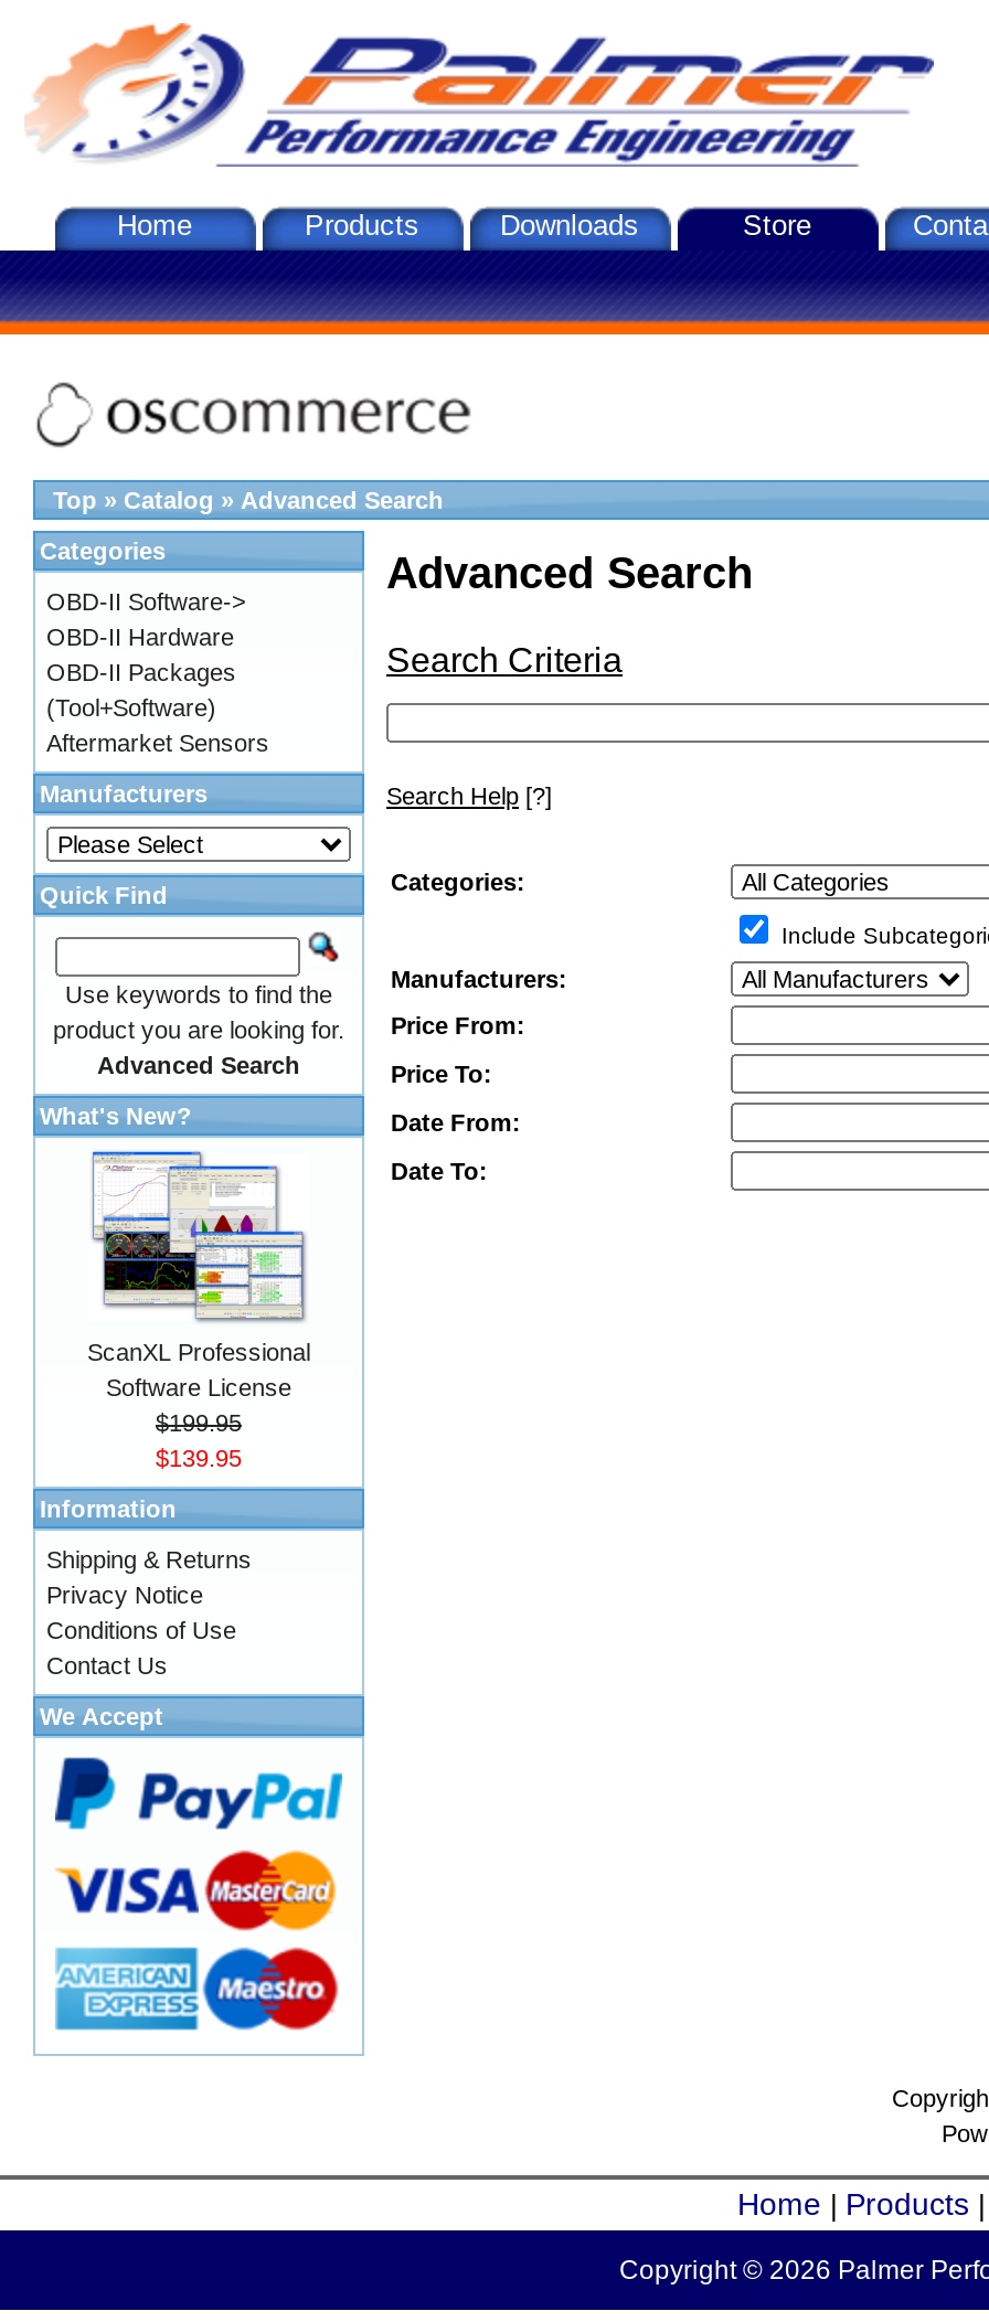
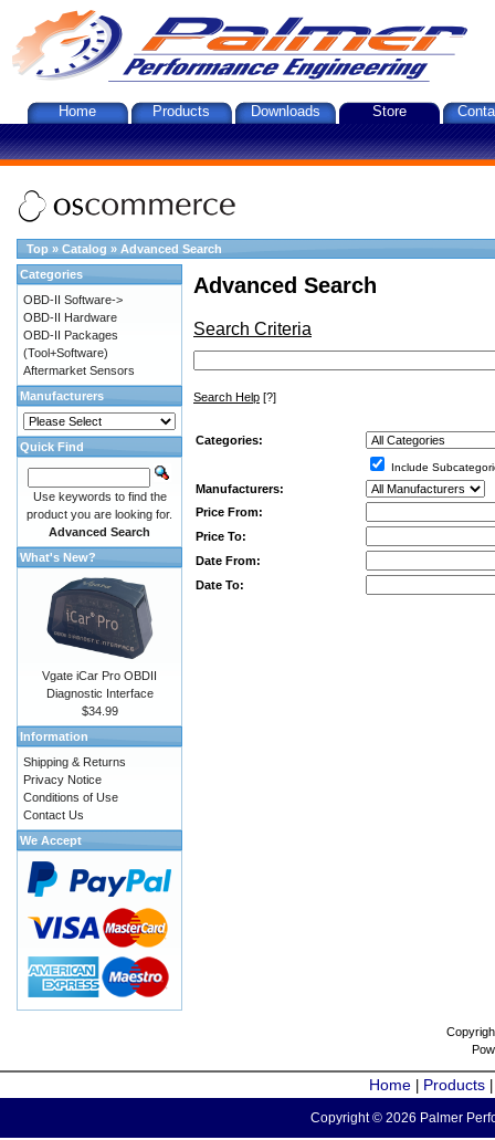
- [image]
- ScanXL Professional
- Software License
- $199.95
- $139.95
+ [image]
+ Vgate iCar Pro OBDII
+ Diagnostic Interface
+ $34.99
